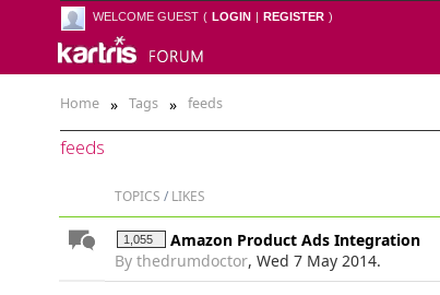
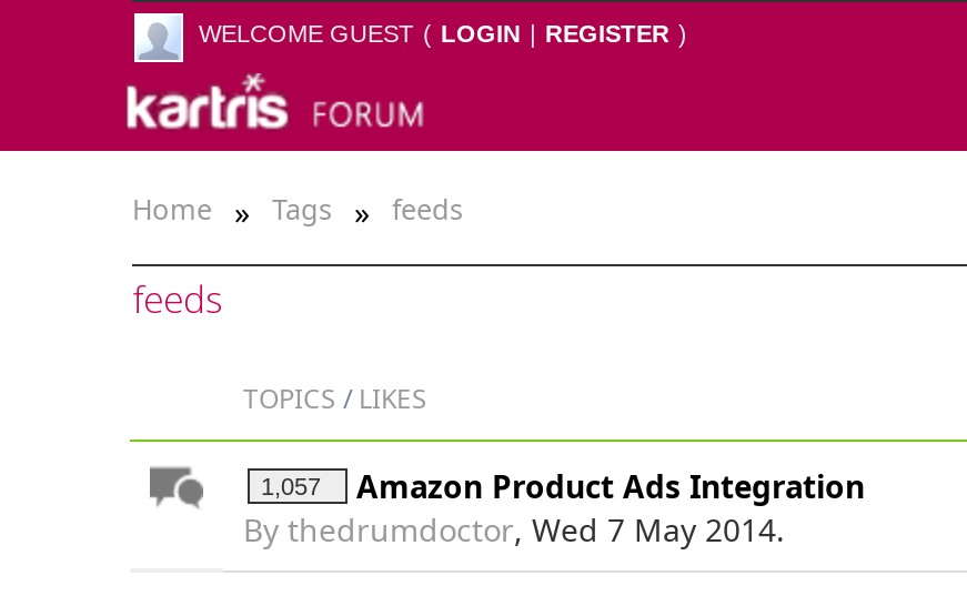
- 1,055 Amazon Product Ads Integration
+ 1,057 Amazon Product Ads Integration
